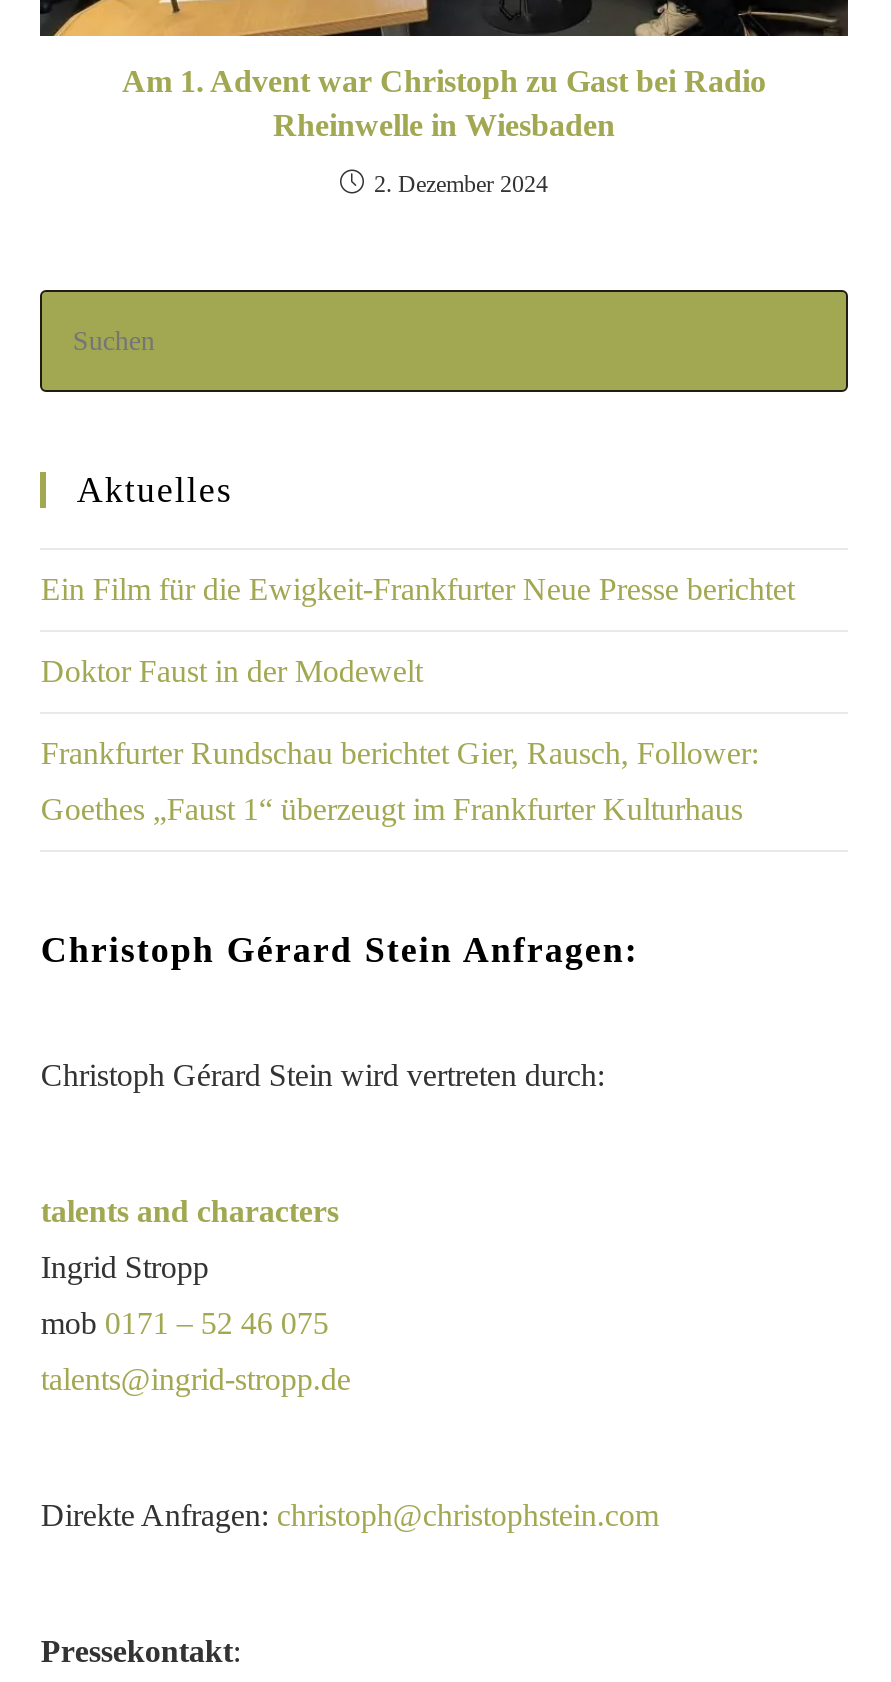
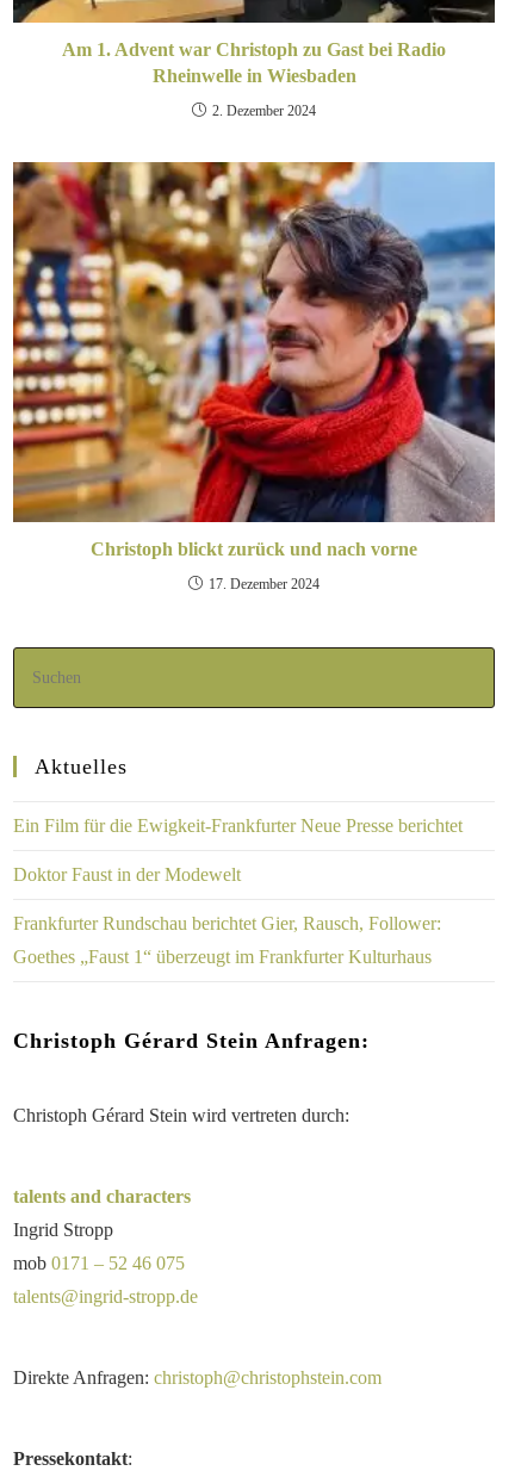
+ [image]
+ Christoph blickt zurück und nach vorne
+ 17. Dezember 2024
